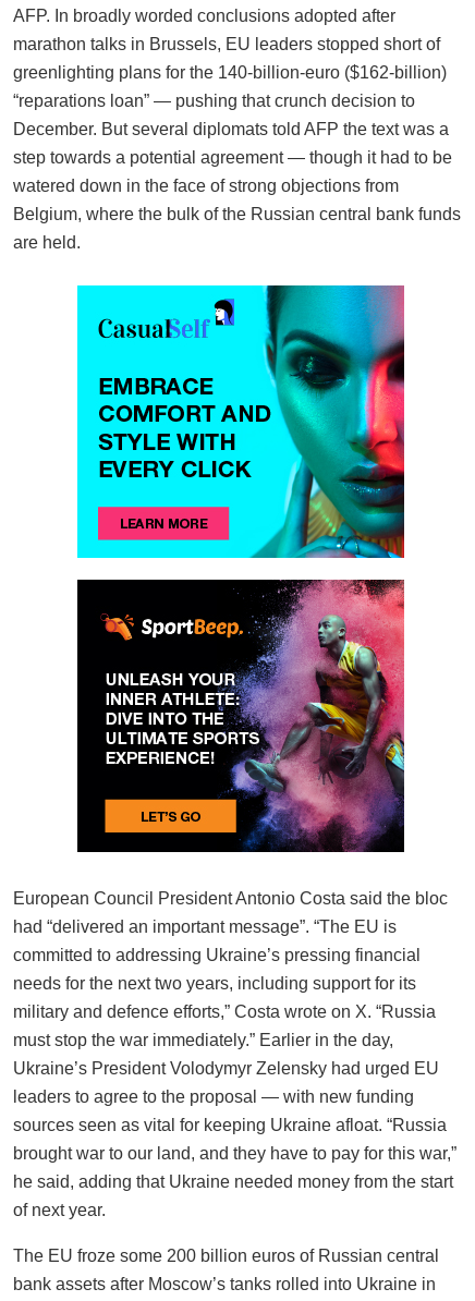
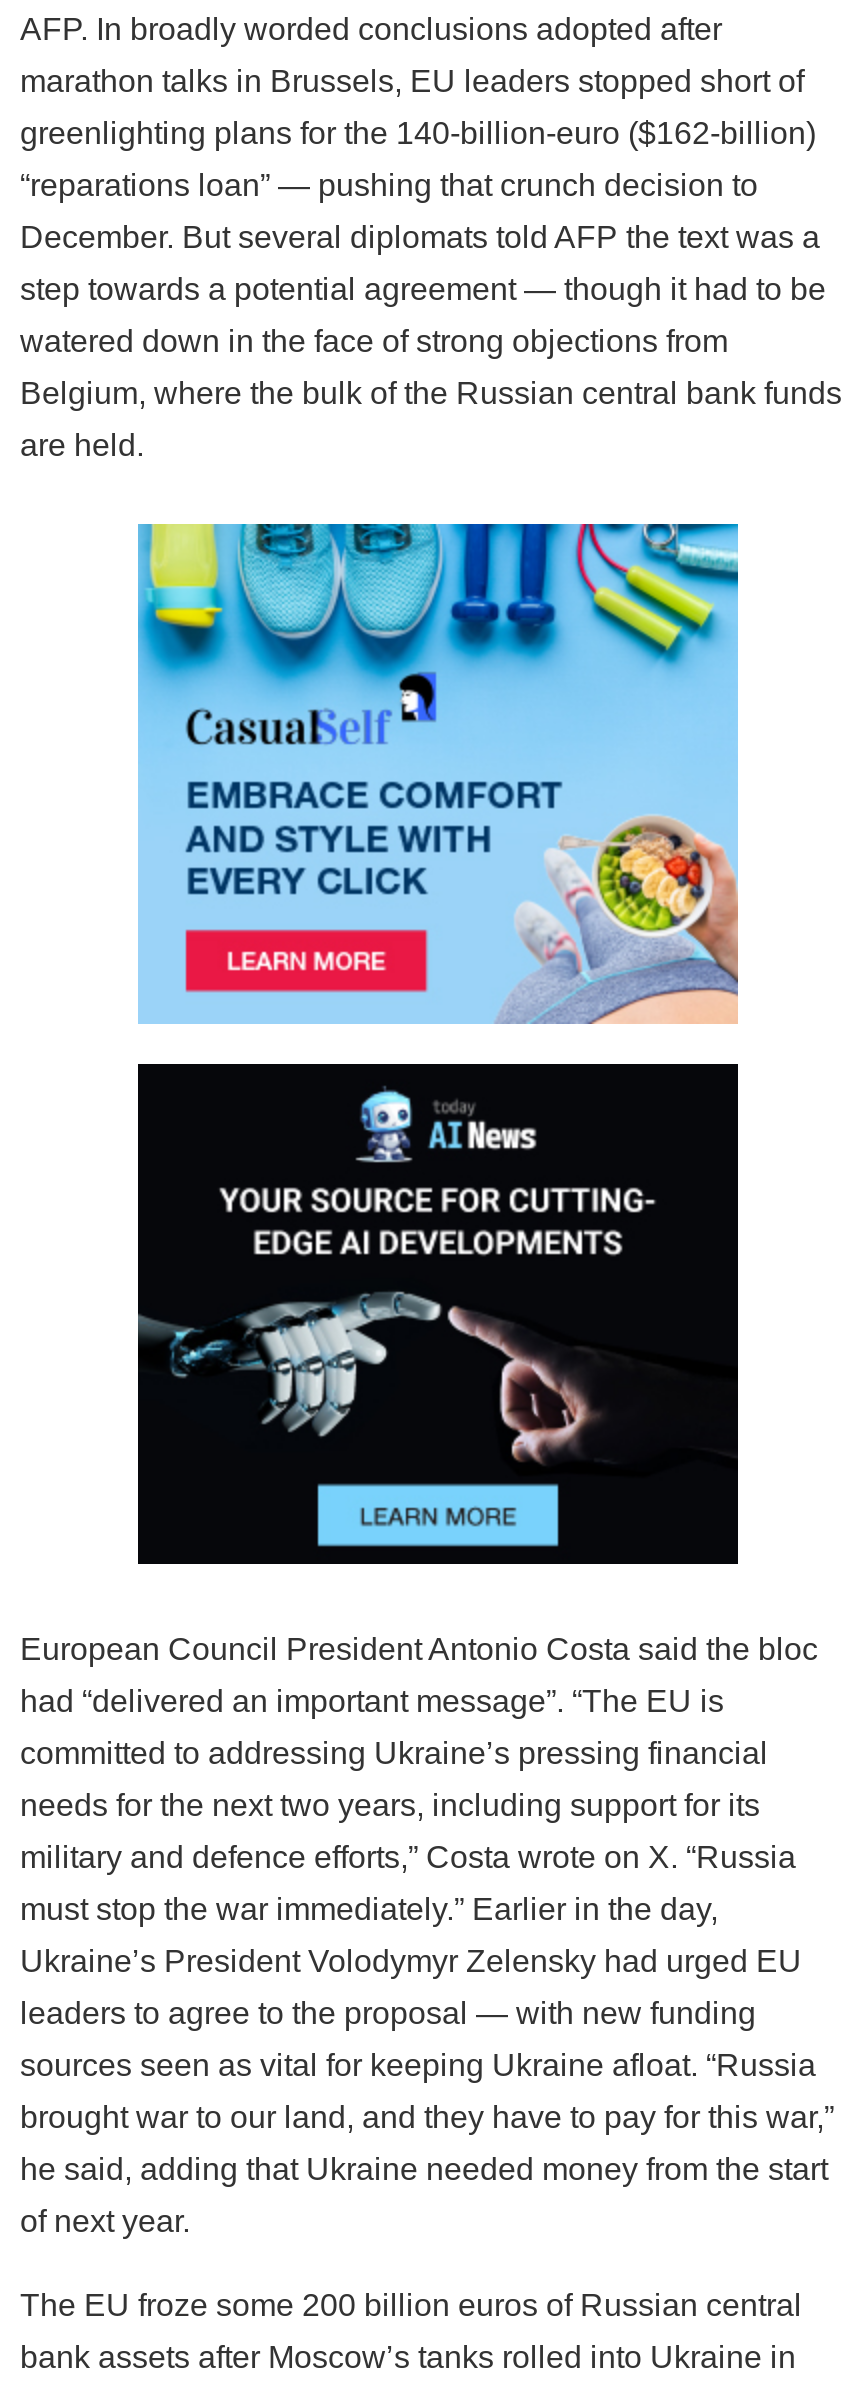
- [image]
+ [image]

- [image]
+ [image]
